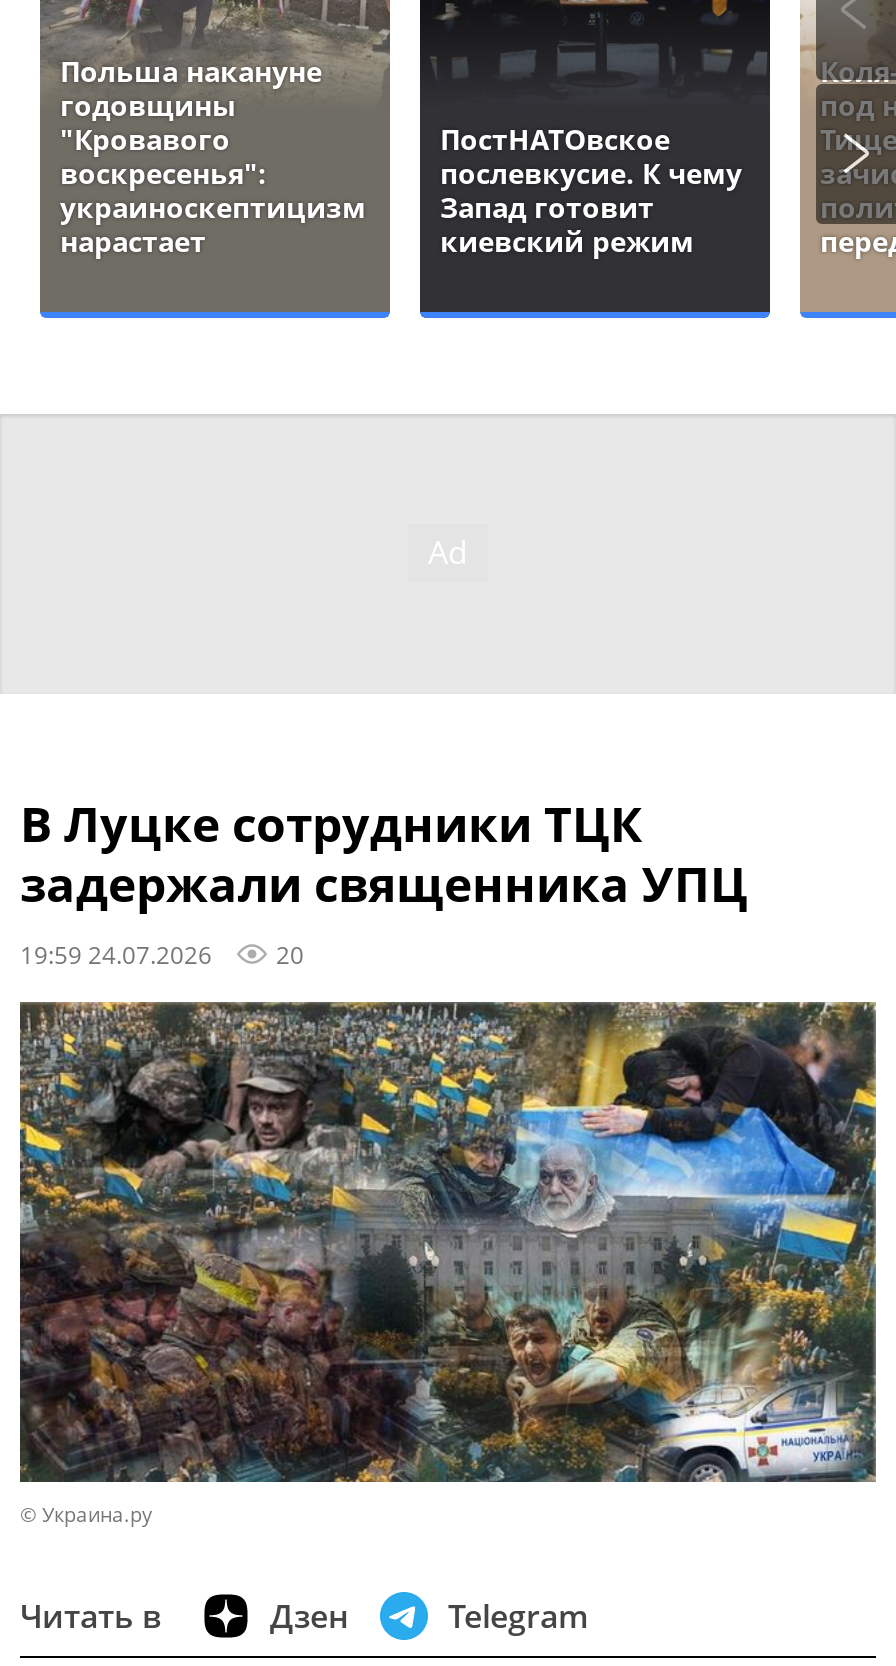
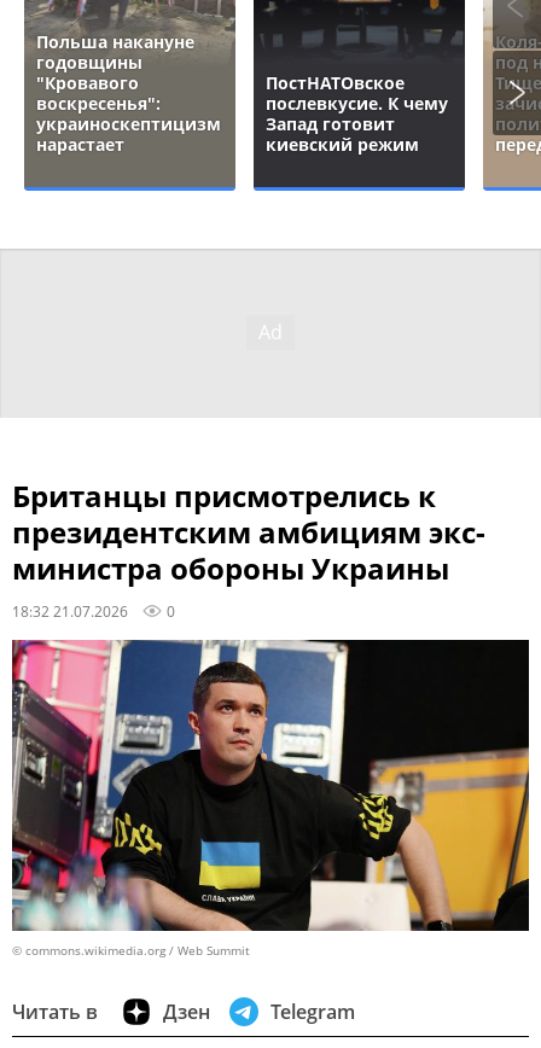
- В Луцке сотрудники ТЦК
- задержали священника УПЦ
- 19:59 24.07.2026
- 20
+ Британцы присмотрелись к
+ президентским амбициям экс-
+ министра обороны Украины
+ 18:32 21.07.2026
+ 0

- [image]
- © Украина.ру
+ [image]
+ © commons.wikimedia.org / Web Summit
